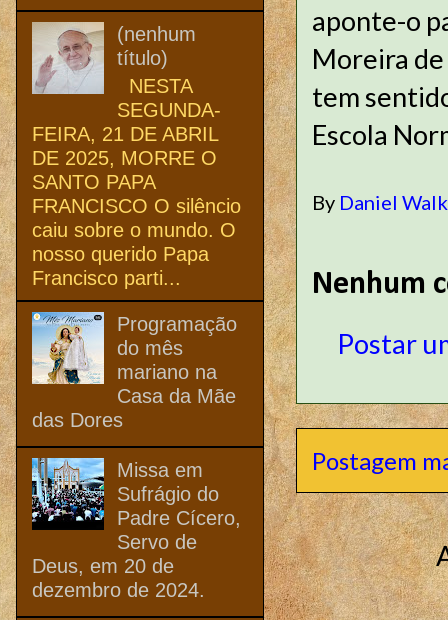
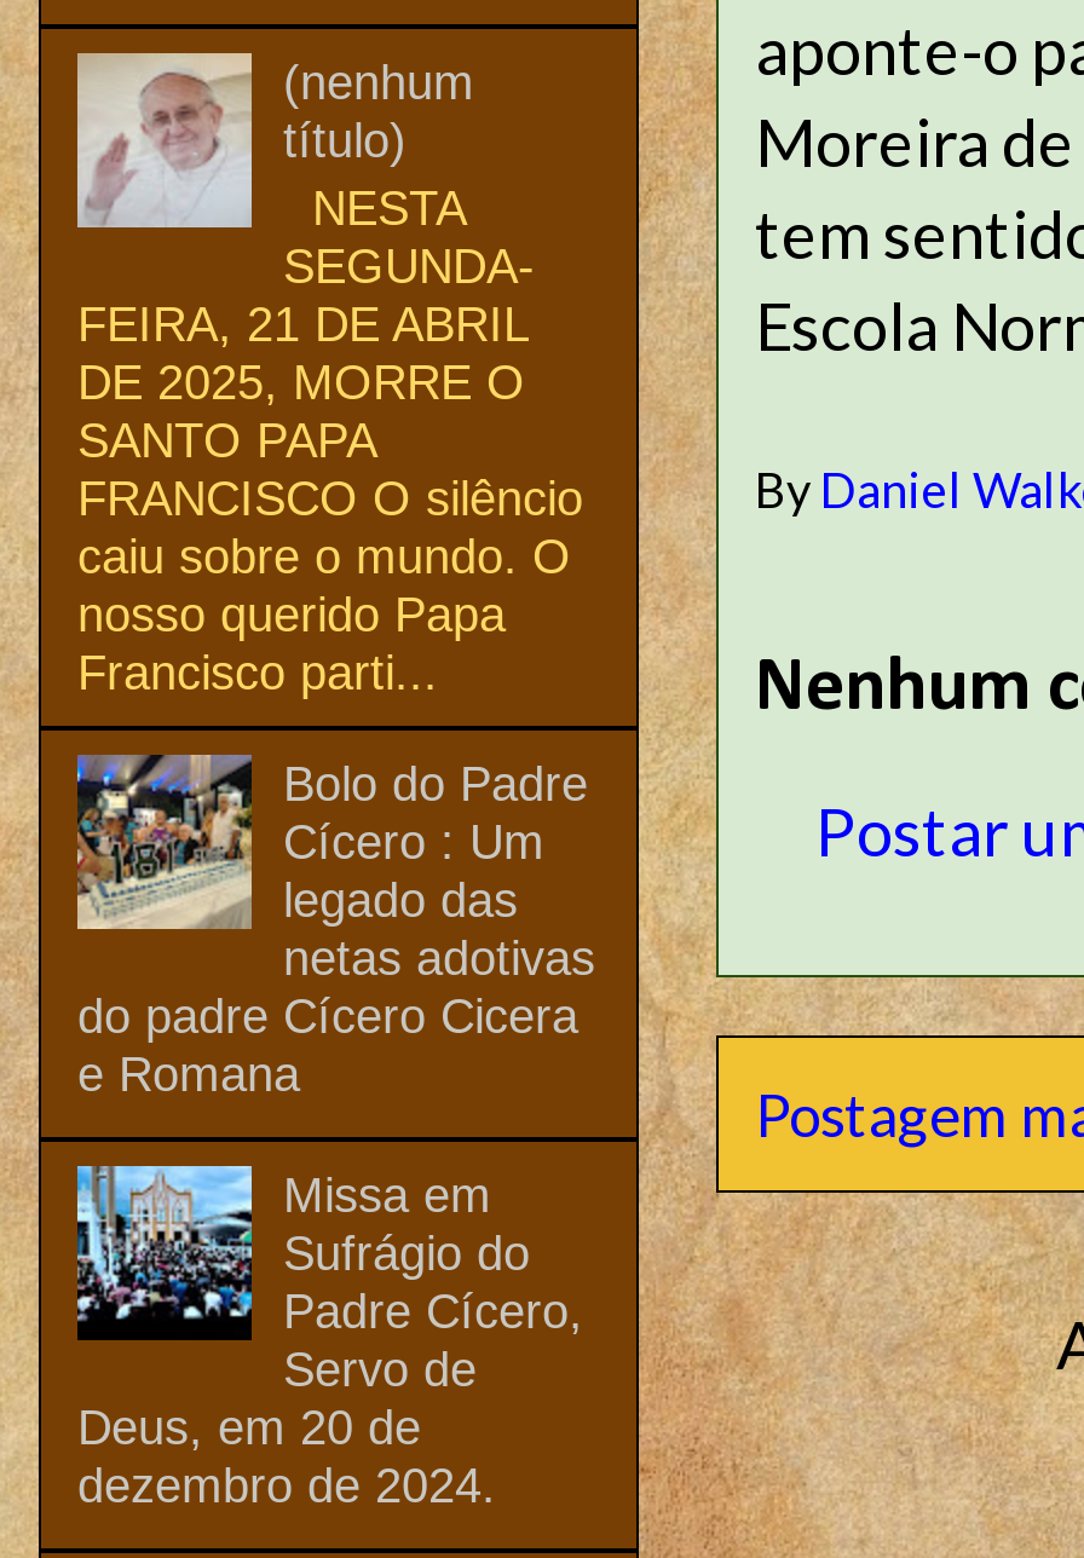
- [image]
- Programação
- do mês
- mariano na
- Casa da Mãe
- das Dores
+ [image]
+ Bolo do Padre
+ Cícero : Um
+ legado das
+ netas adotivas
+ do padre Cícero Cicera
+ e Romana
